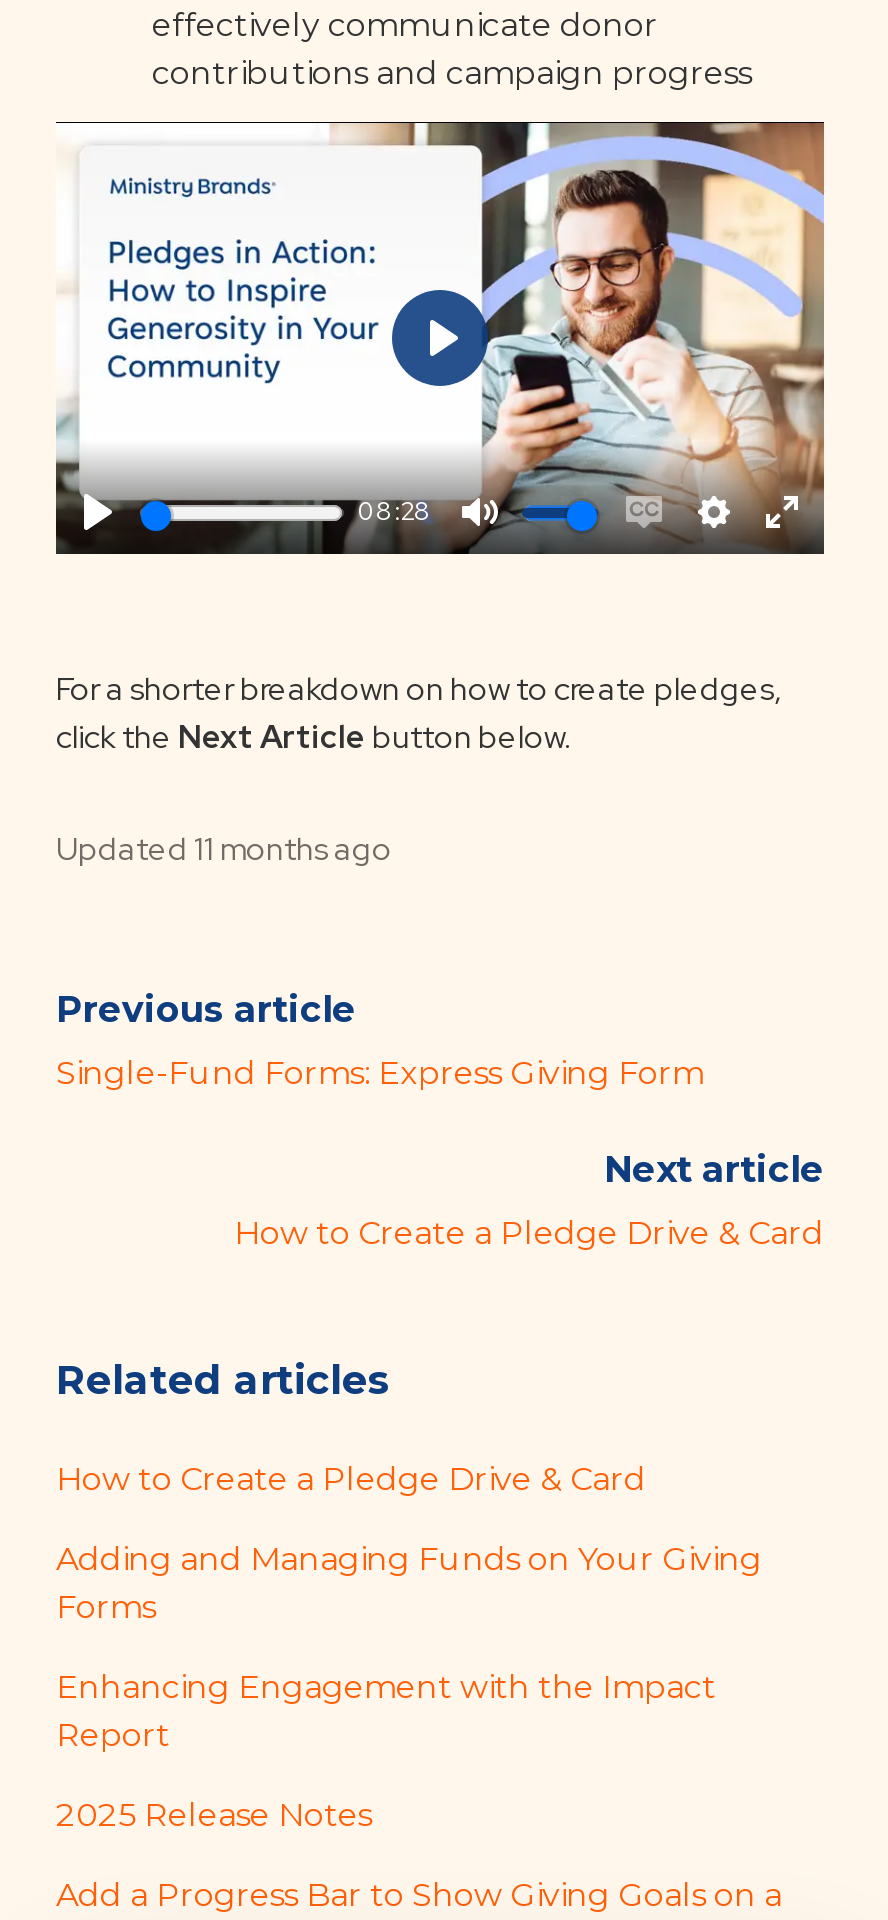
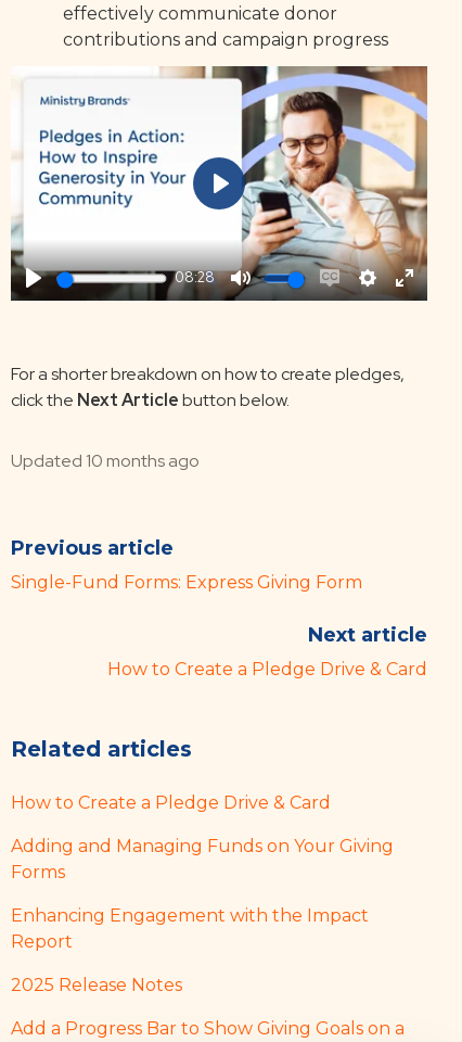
- Updated 11 months ago
+ Updated 10 months ago
